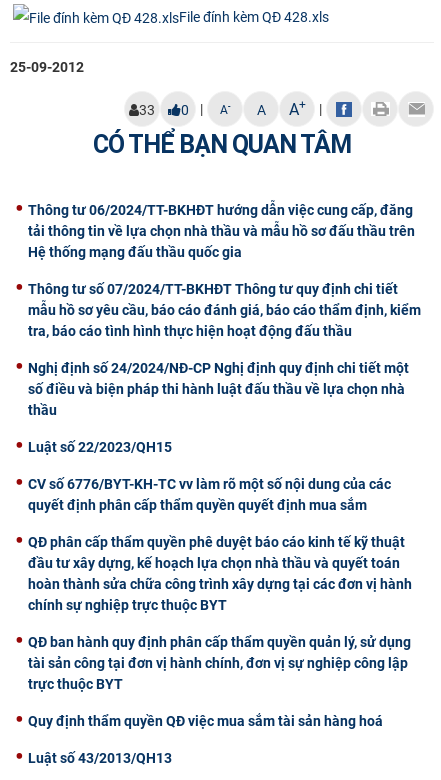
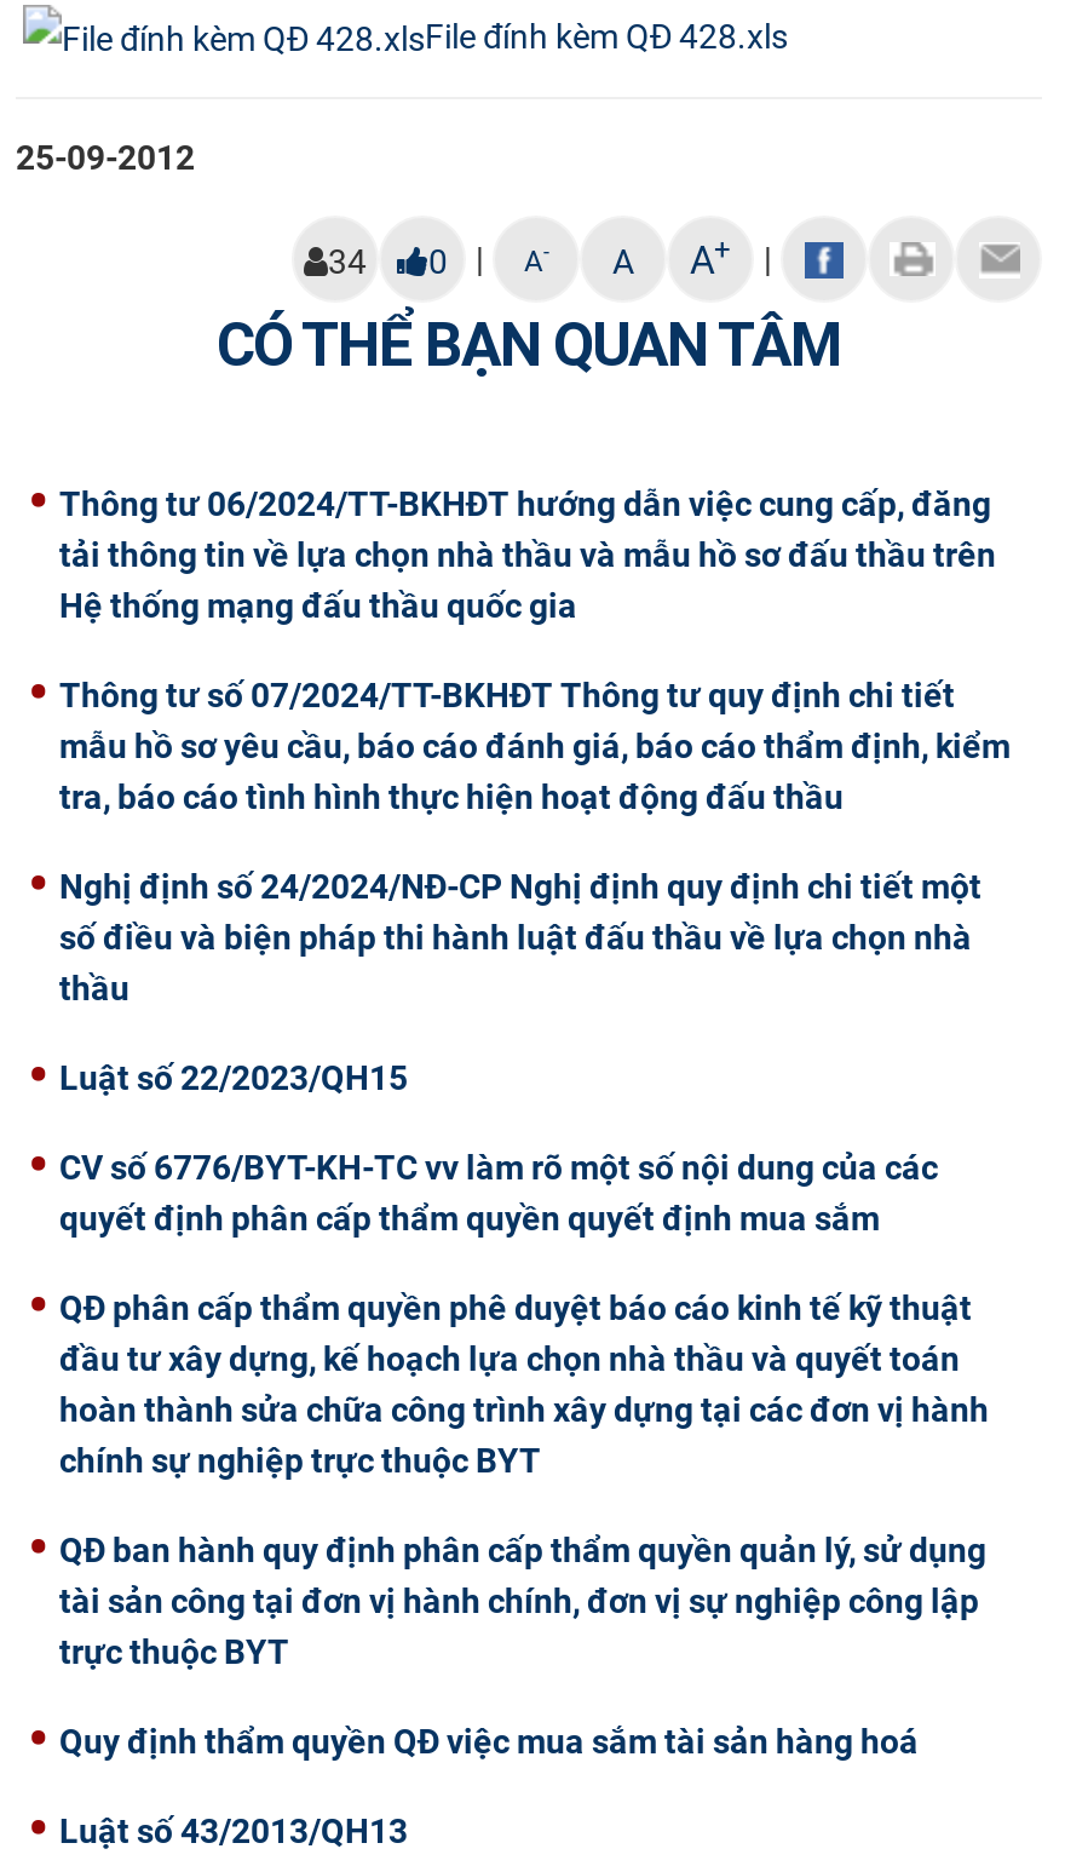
- 33
+ 34
